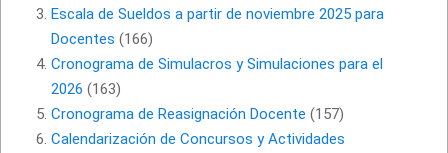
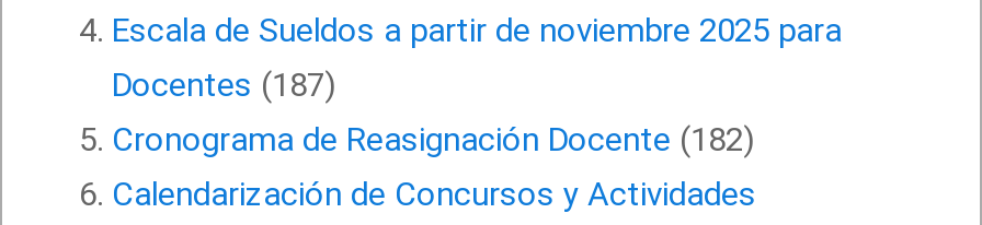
- Docentes (166)
- Cronograma de Simulacros y Simulaciones para el
- 2026 (163)
- Cronograma de Reasignación Docente (157)
+ Docentes (187)
+ Cronograma de Reasignación Docente (182)
